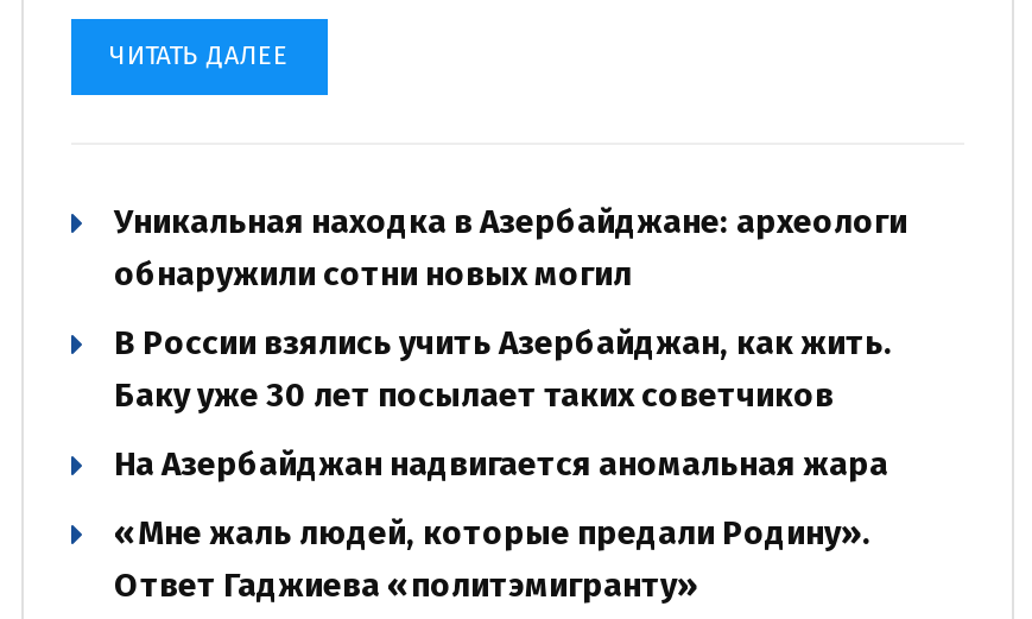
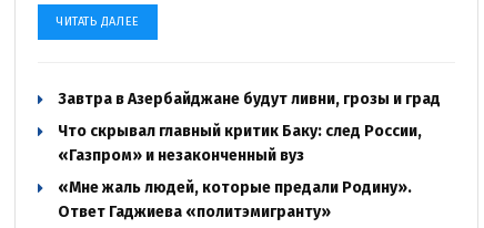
- Уникальная находка в Азербайджане: археологи
- обнаружили сотни новых могил
- В России взялись учить Азербайджан, как жить.
- Баку уже 30 лет посылает таких советчиков
- На Азербайджан надвигается аномальная жара
+ Завтра в Азербайджане будут ливни, грозы и град
+ Что скрывал главный критик Баку: след России,
+ «Газпром» и незаконченный вуз
